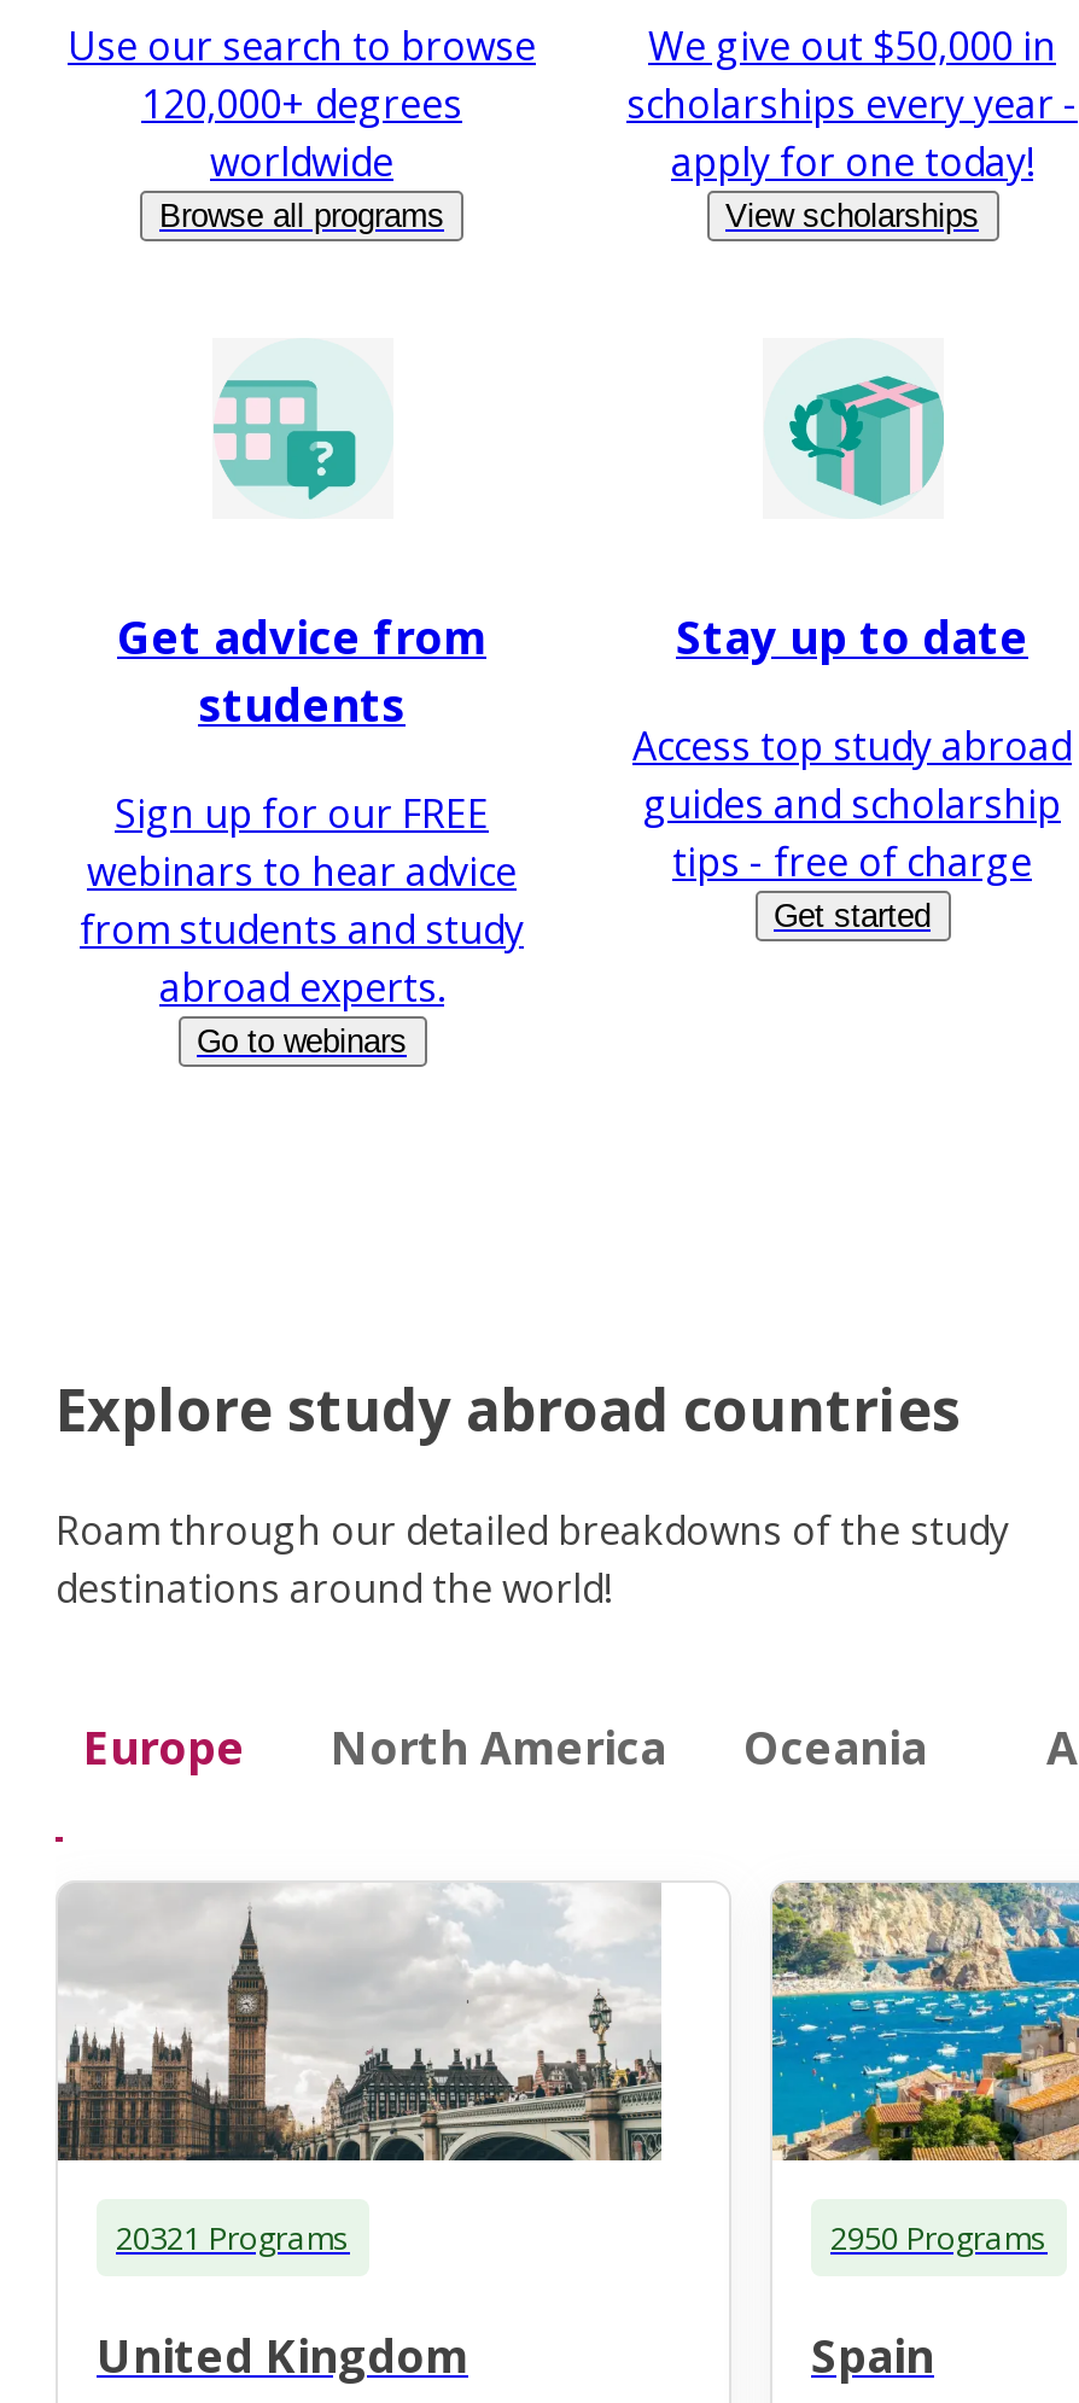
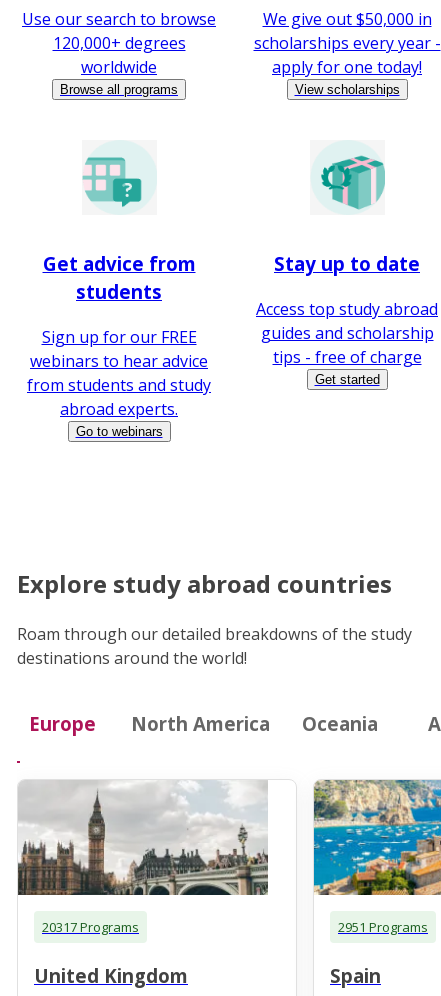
- 20321 Programs
+ 20317 Programs

- 2950 Programs
+ 2951 Programs
